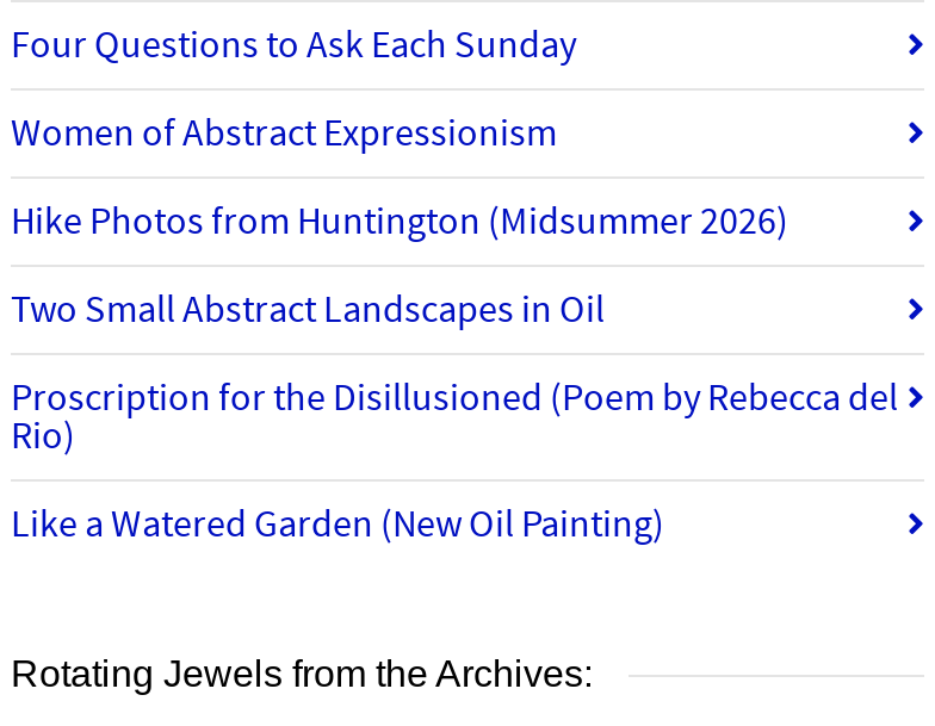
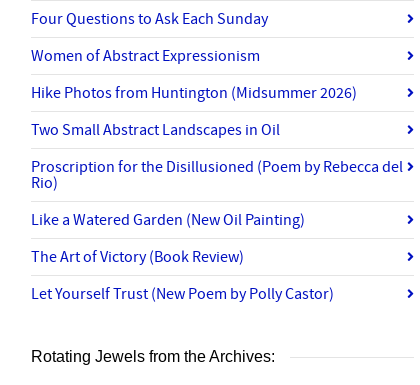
+ The Art of Victory (Book Review)
+ Let Yourself Trust (New Poem by Polly Castor)
